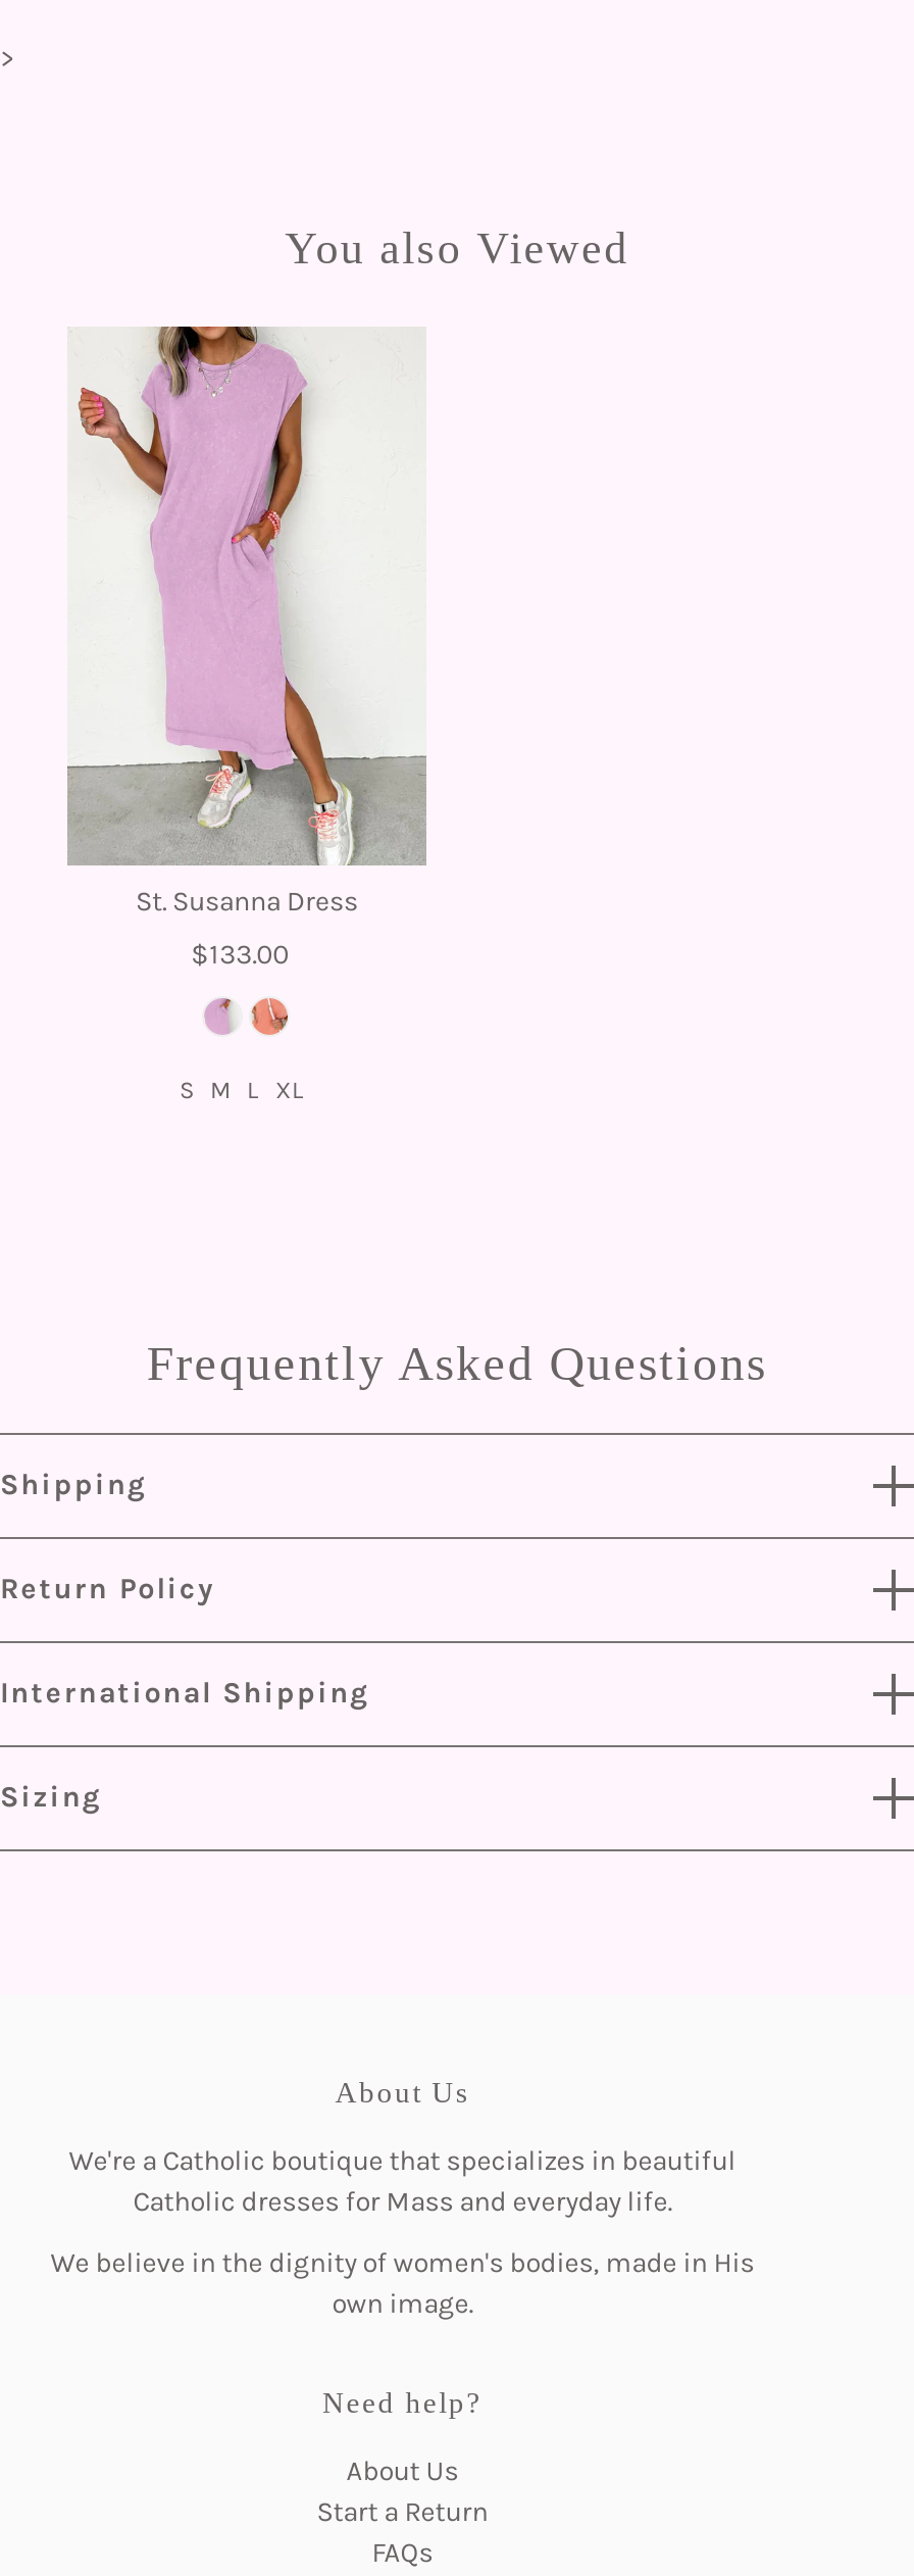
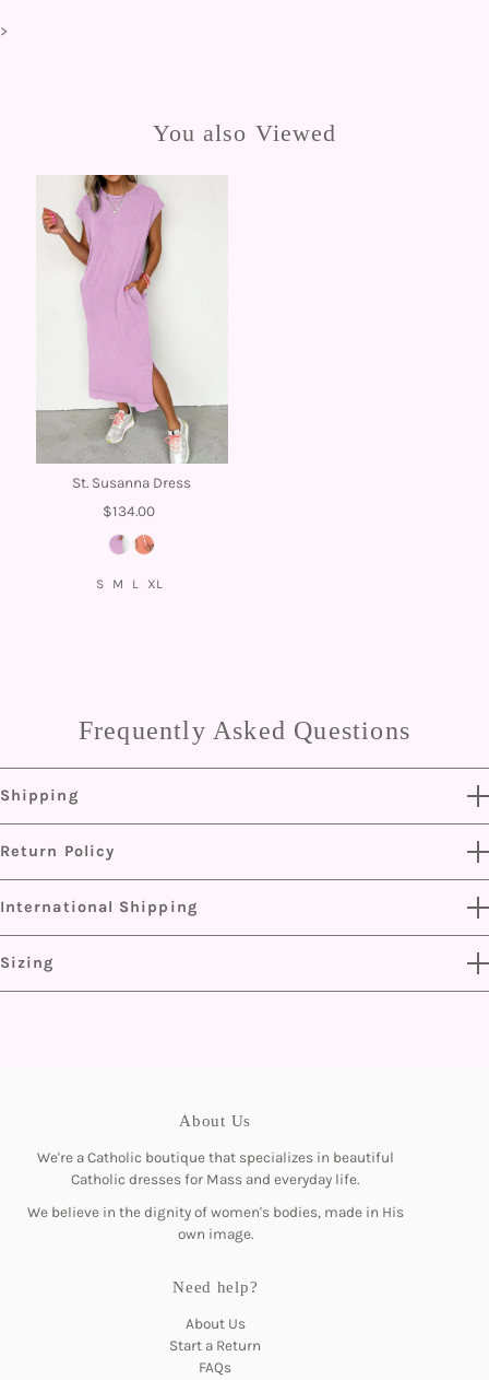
- $133.00
+ $134.00
